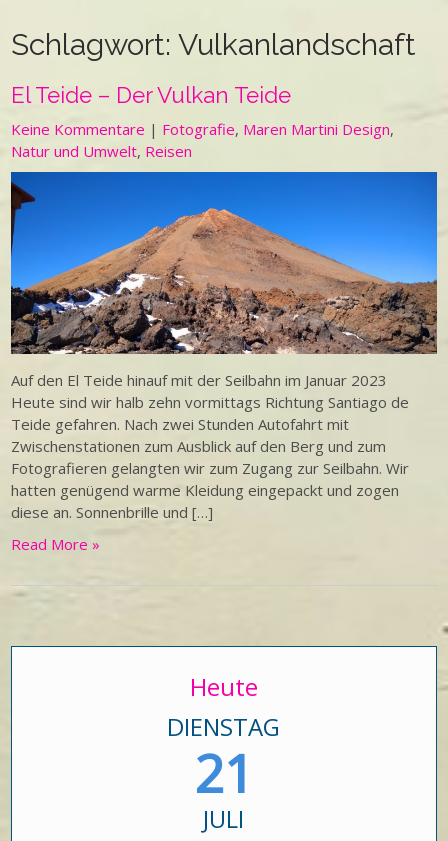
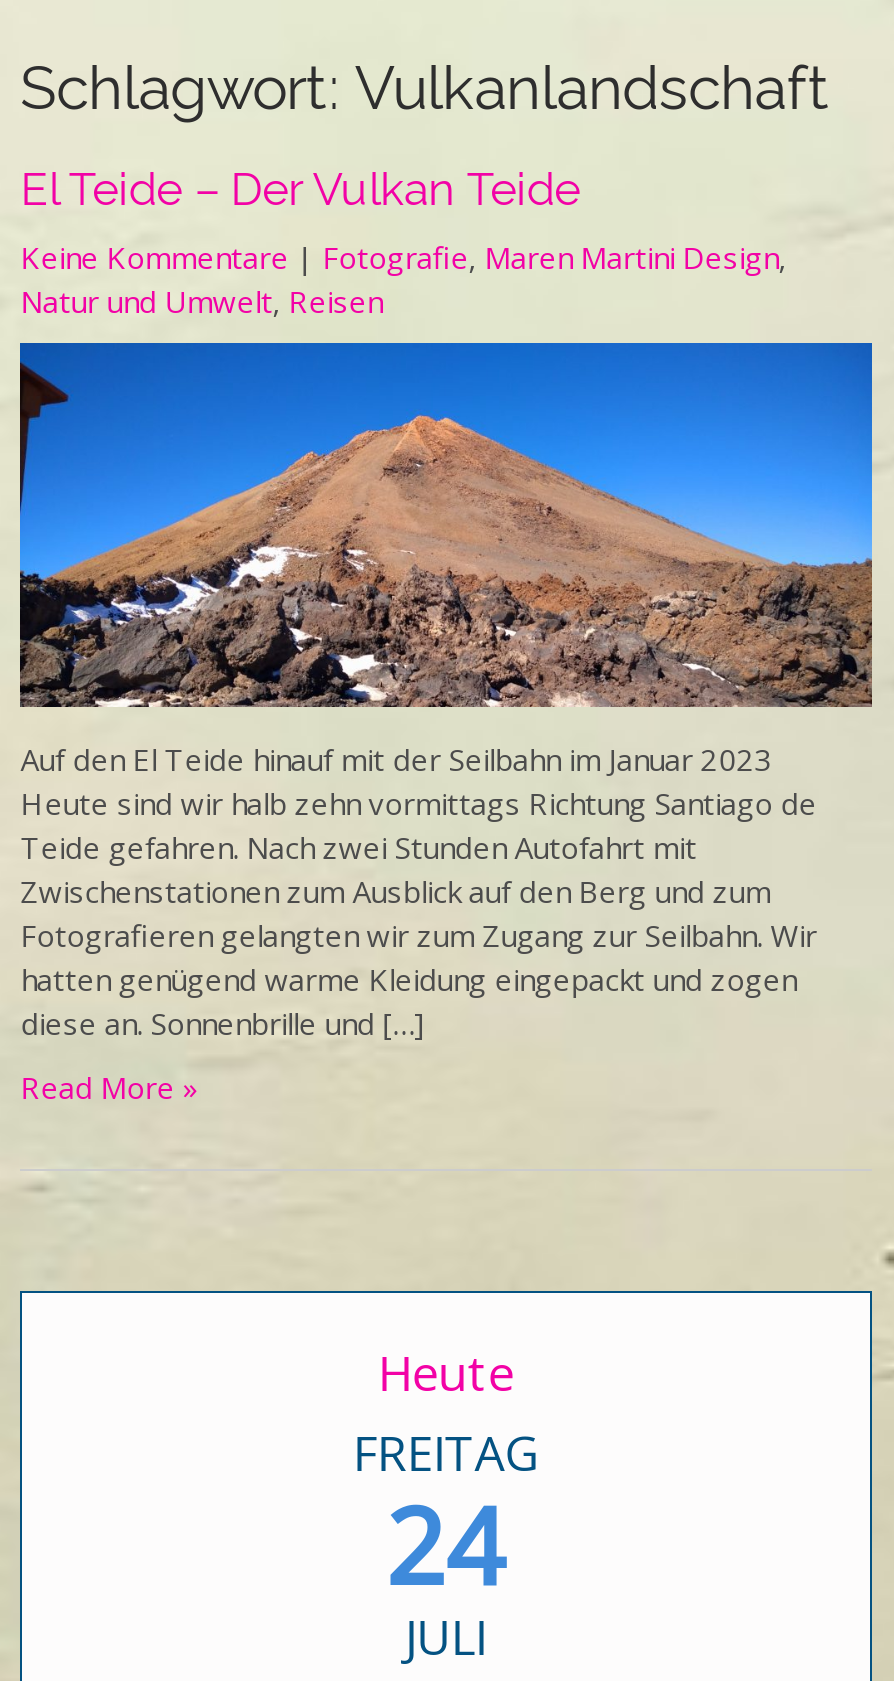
- DIENSTAG
- 21
+ FREITAG
+ 24
